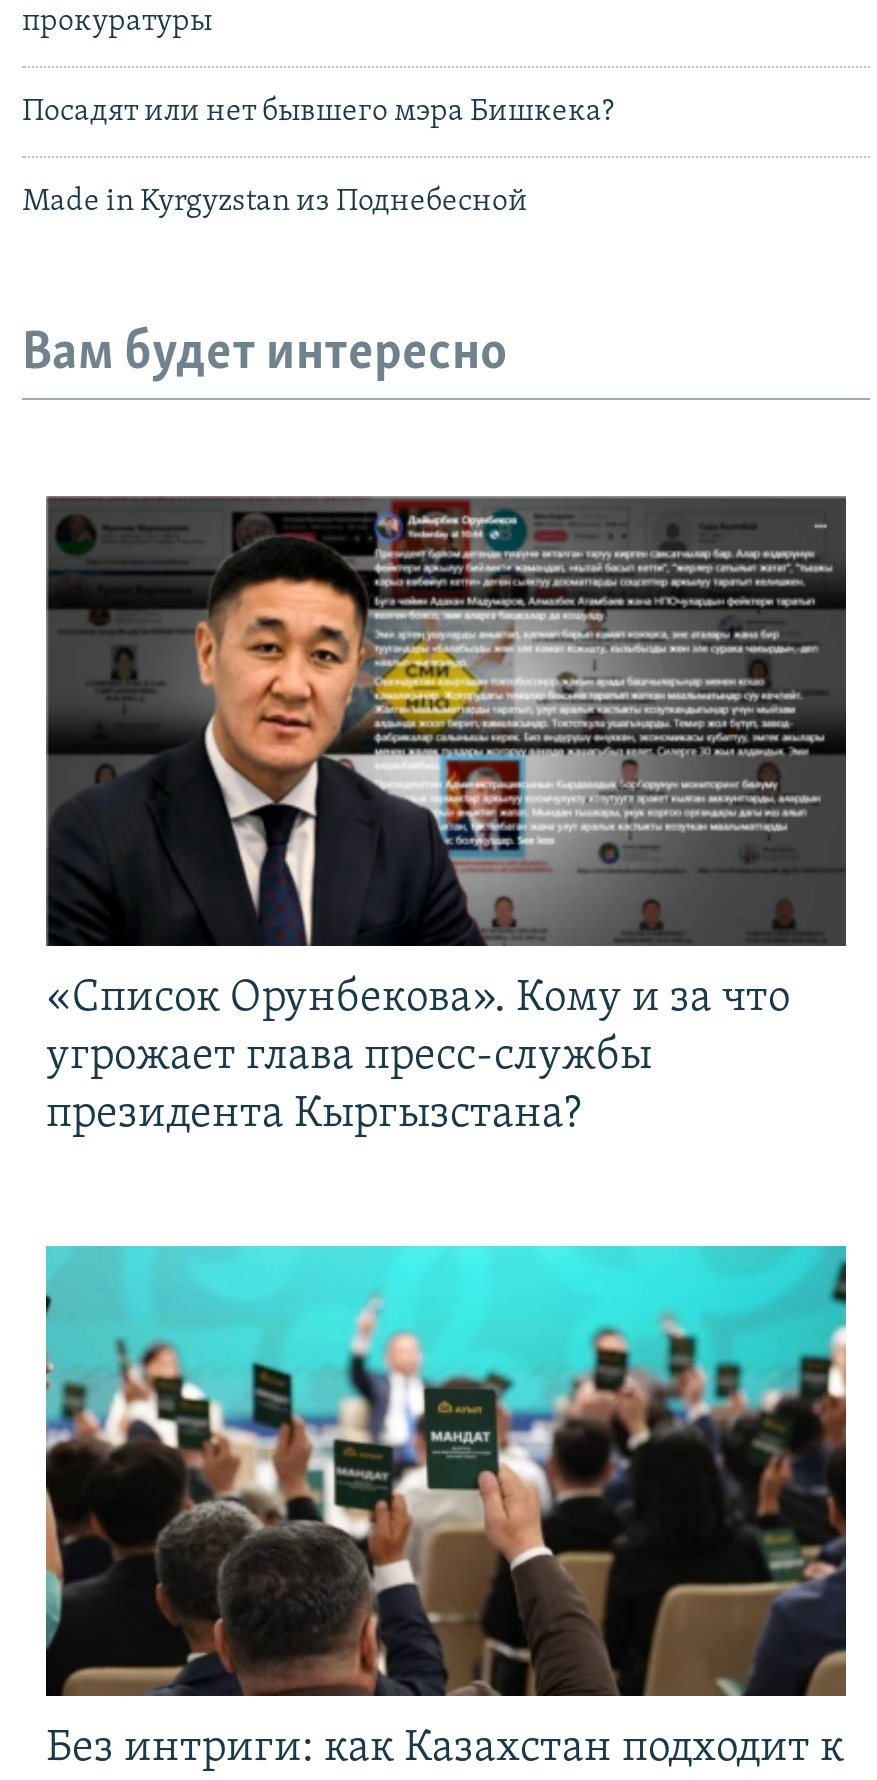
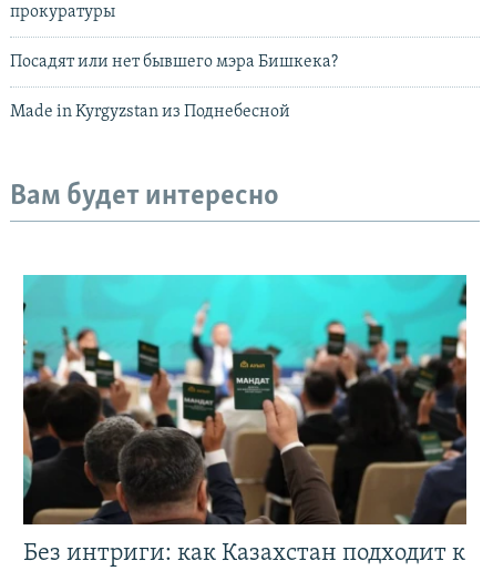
- [image]
- «Список Орунбекова». Кому и за что
- угрожает глава пресс-службы
- президента Кыргызстана?
